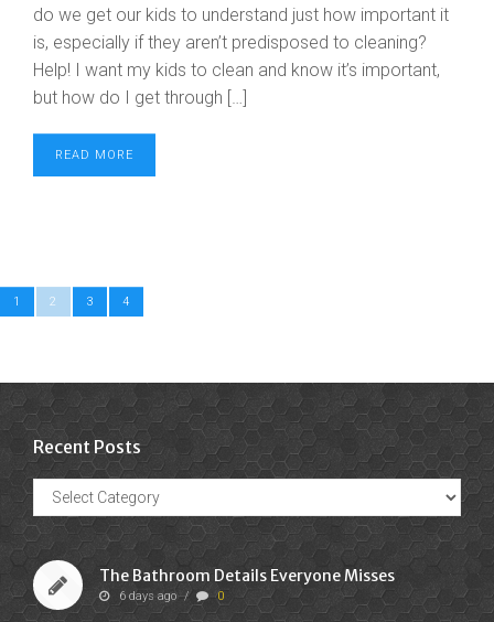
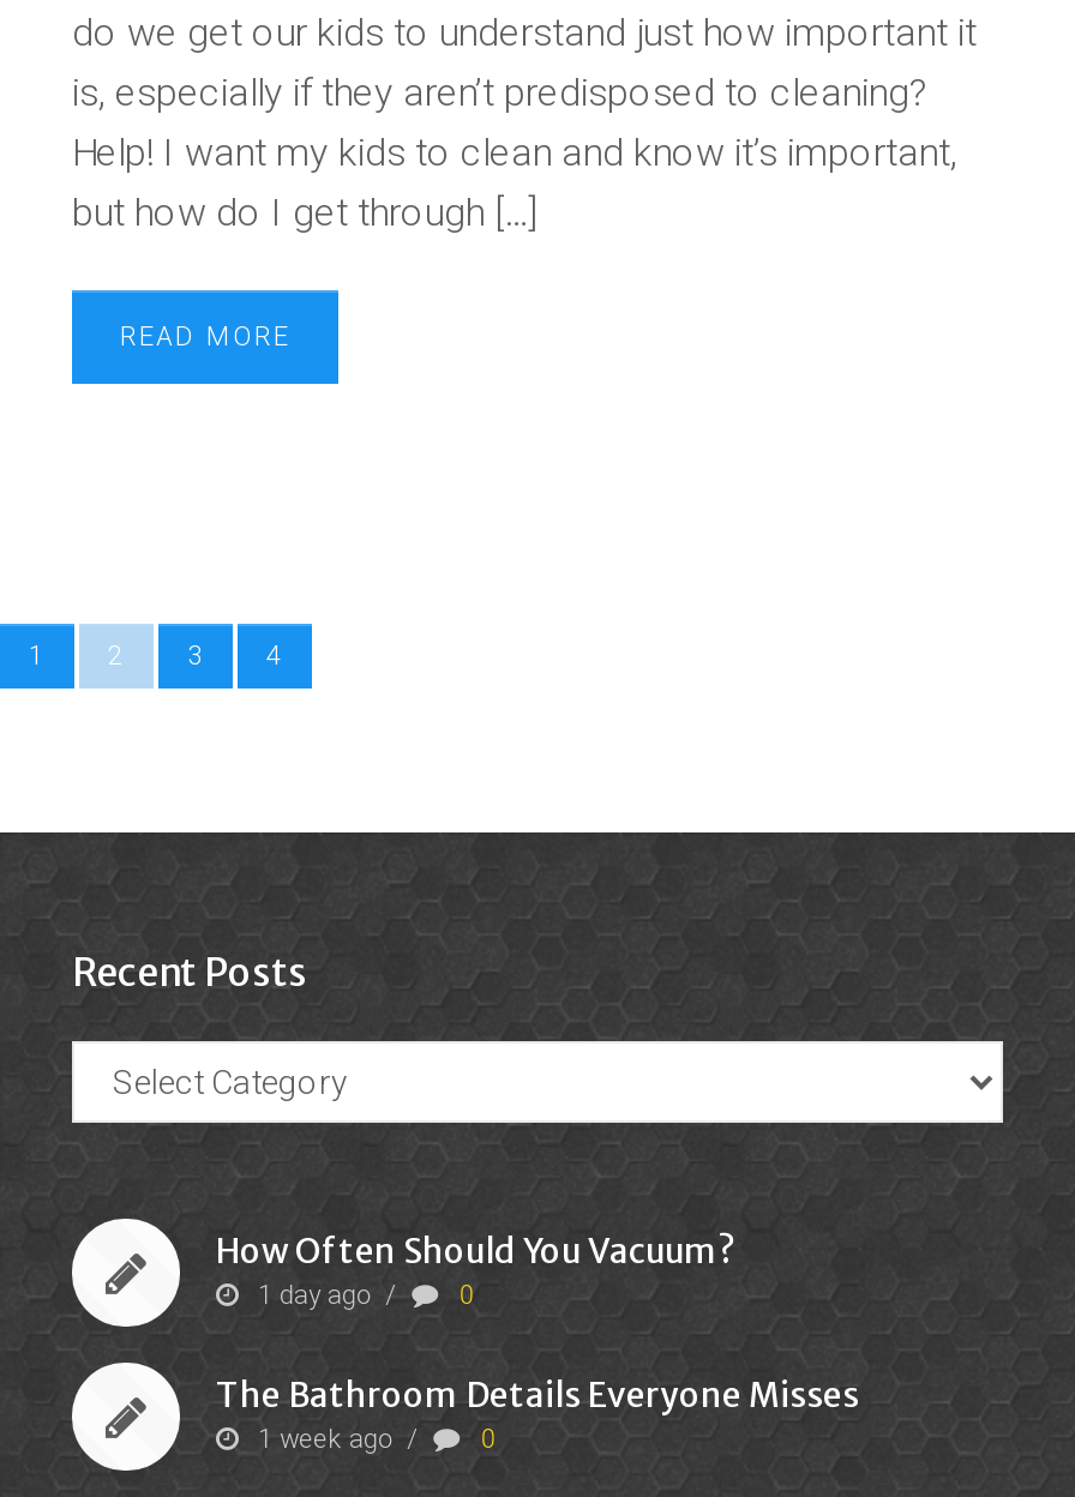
+ How Often Should You Vacuum?
+ 1 day ago /
+ 0

- 6 days ago / 0
+ 1 week ago / 0
